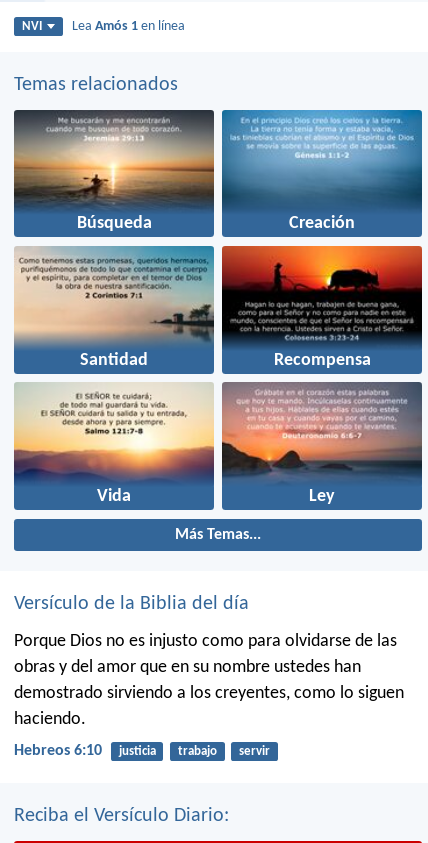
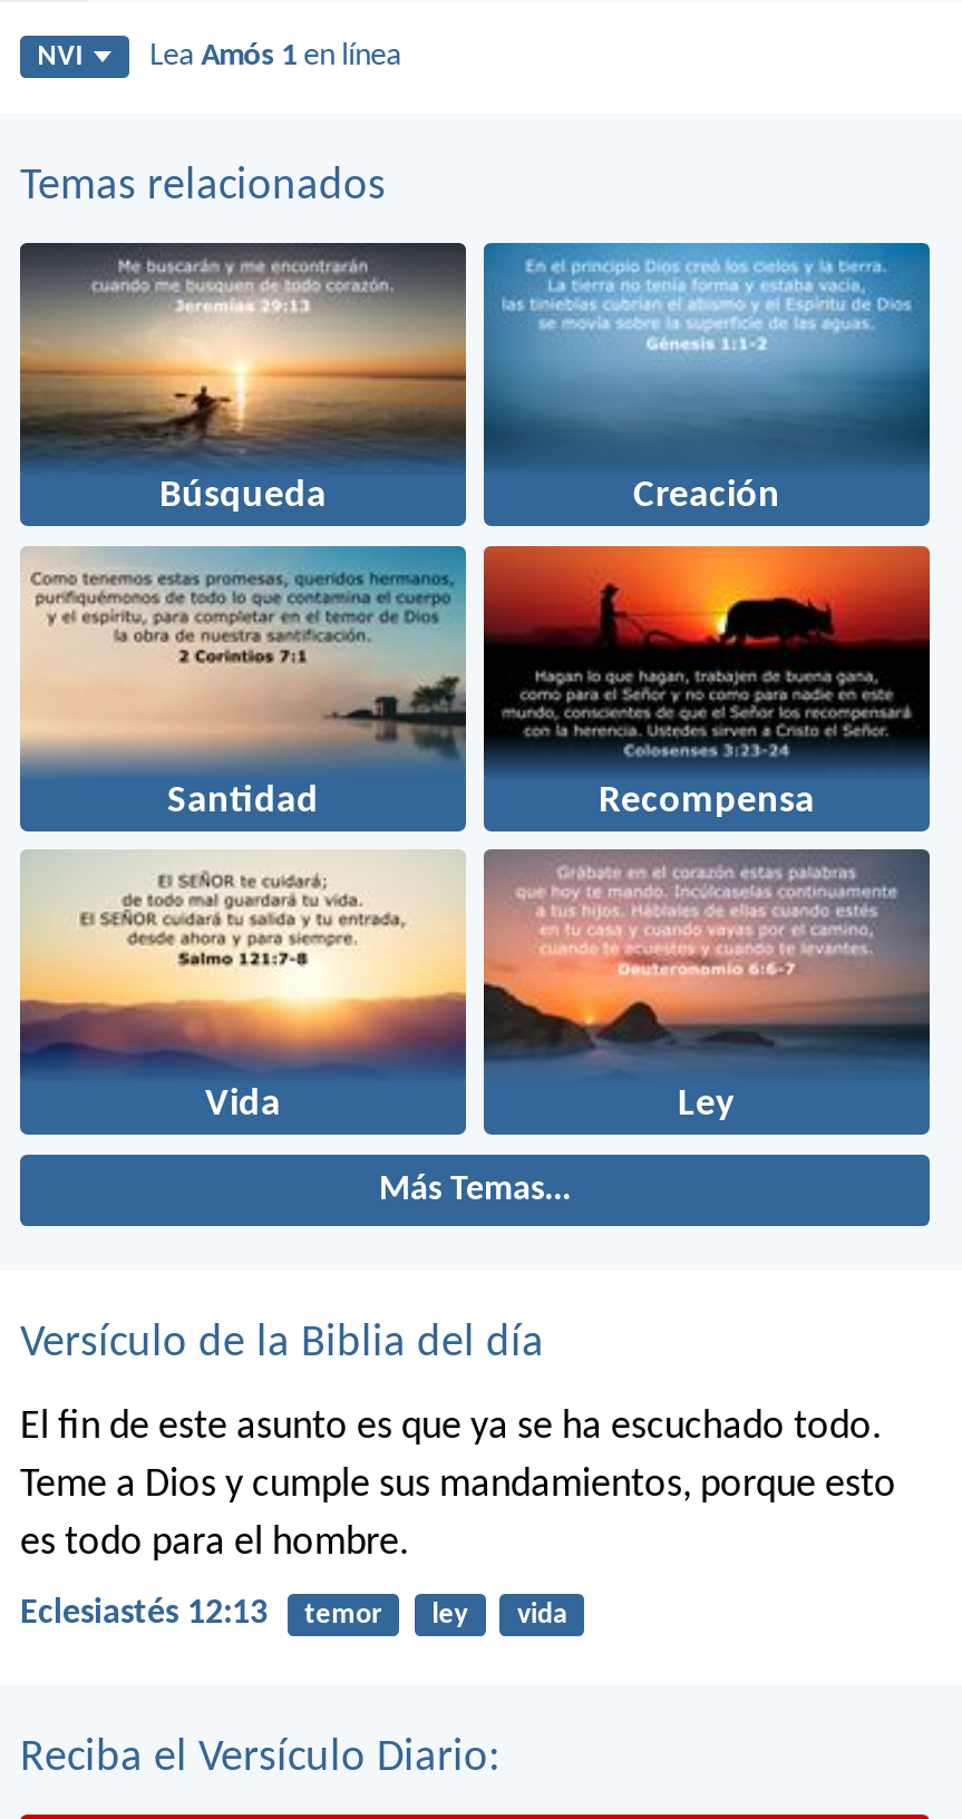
- Porque Dios no es injusto como para olvidarse de las
- obras y del amor que en su nombre ustedes han
- demostrado sirviendo a los creyentes, como lo siguen
- haciendo.
+ El fin de este asunto es que ya se ha escuchado todo.
+ Teme a Dios y cumple sus mandamientos, porque esto
+ es todo para el hombre.

- Hebreos 6:10
- justicia
- trabajo
- servir
+ Eclesiastés 12:13
+ temor
+ ley
+ vida
